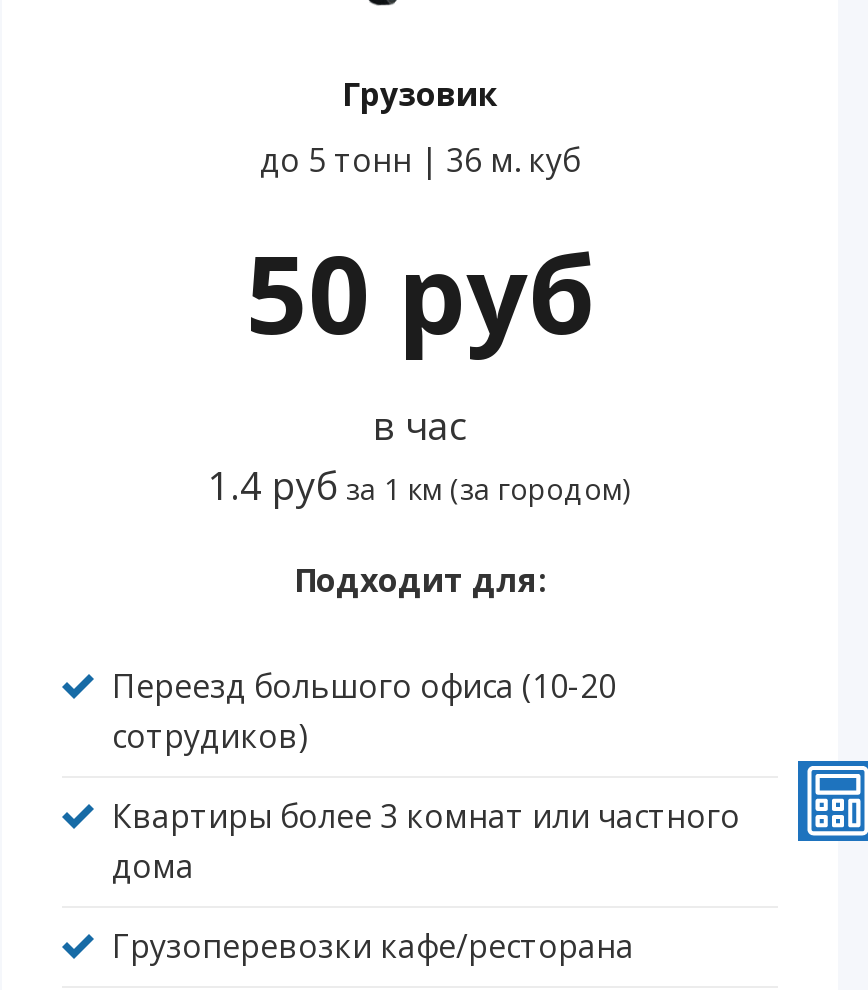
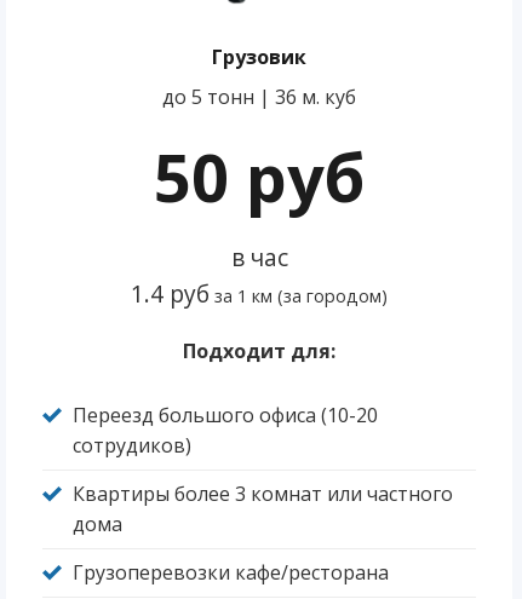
- [image]
